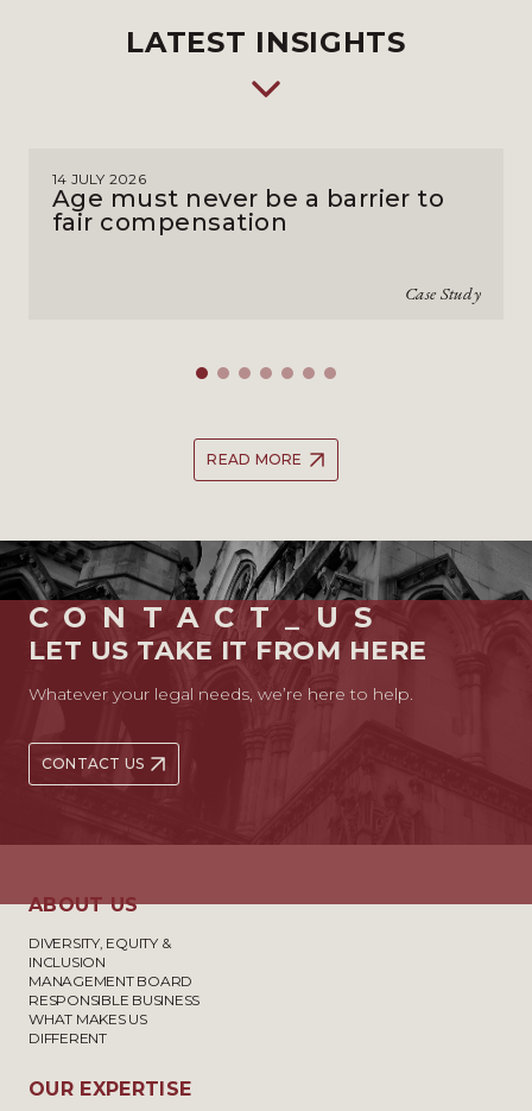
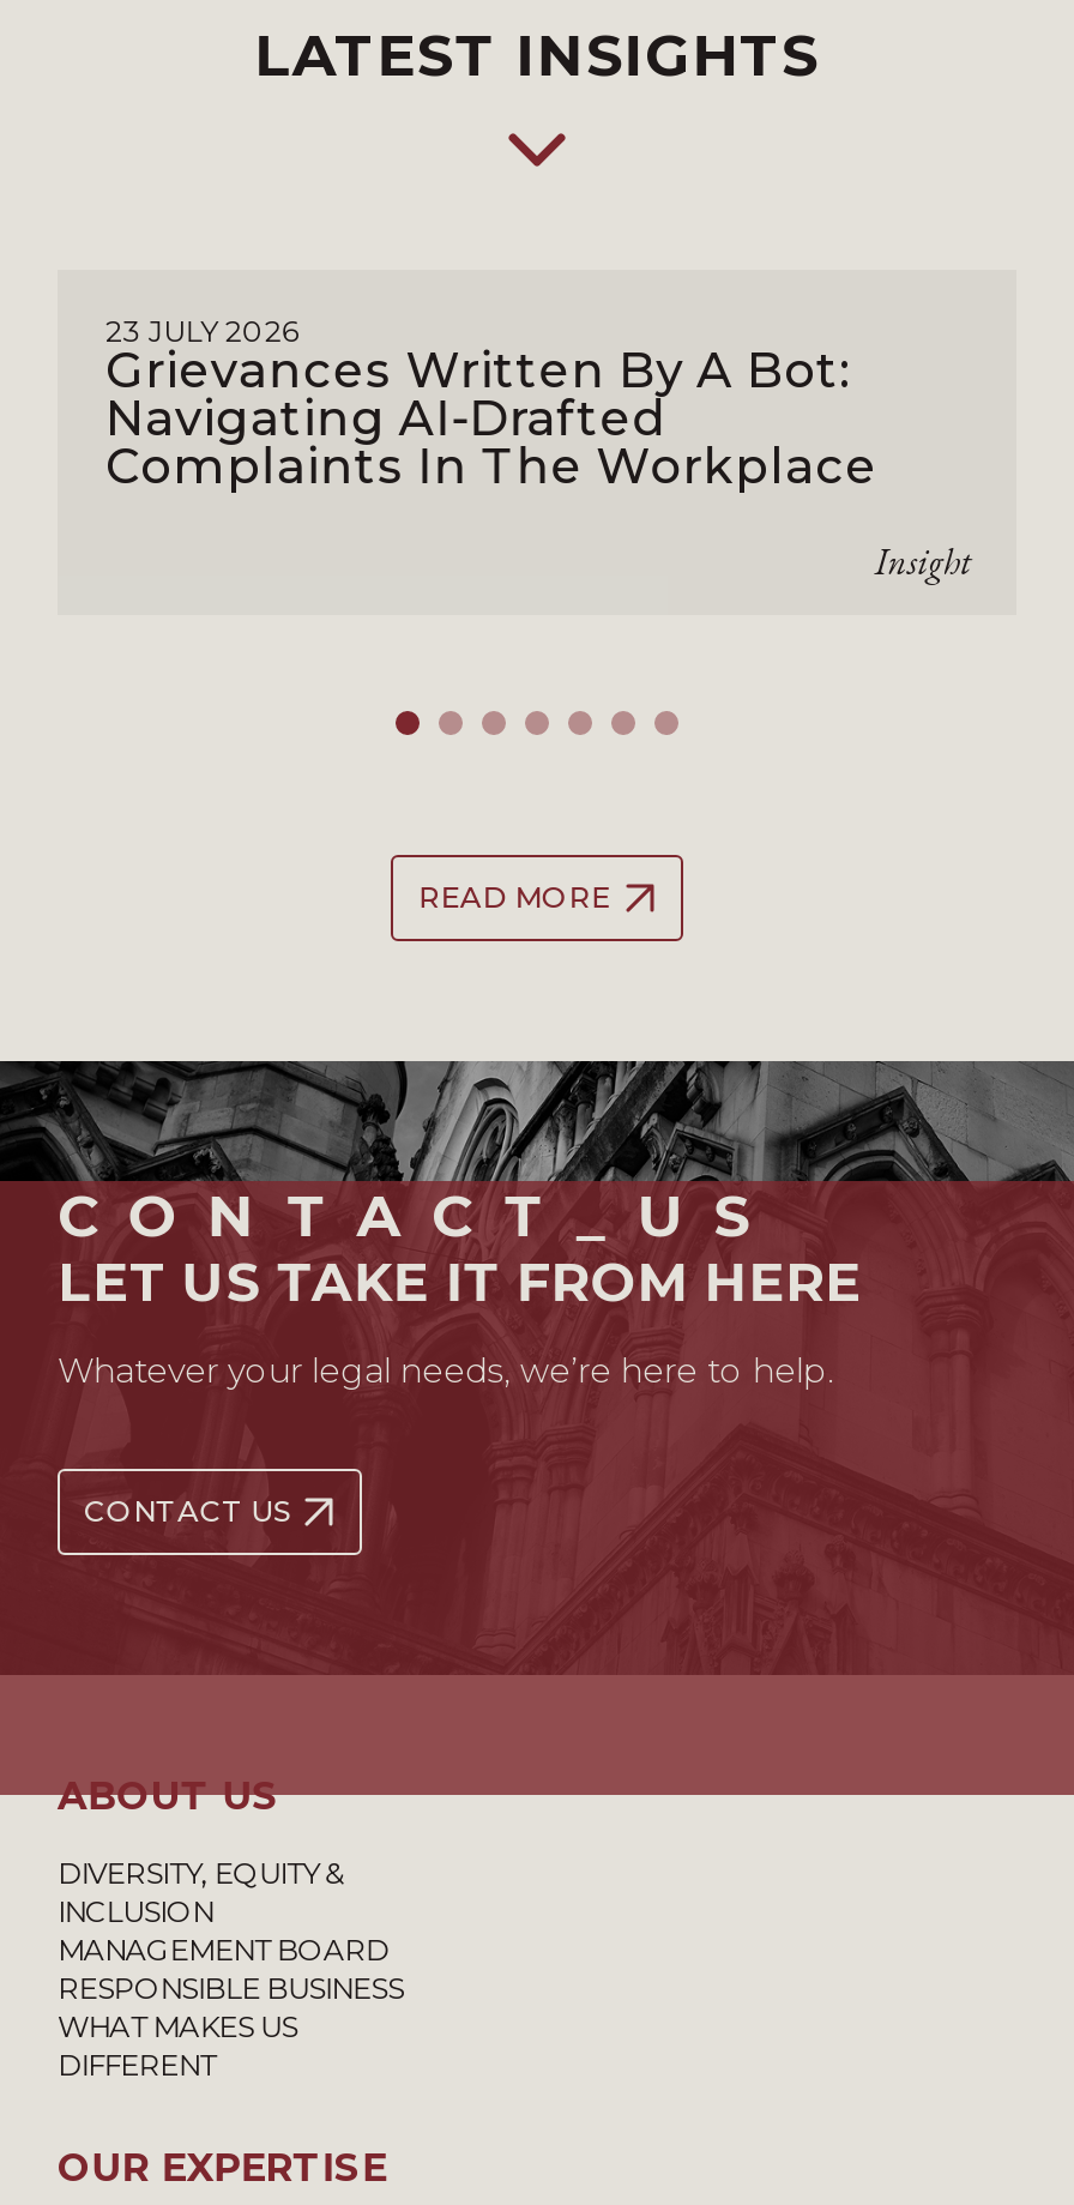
- 14 JULY 2026
- Age must never be a barrier to
- fair compensation
+ 23 JULY 2026
+ Grievances Written By A Bot:
+ Navigating AI-Drafted
+ Complaints In The Workplace

- Case Study
+ Insight
